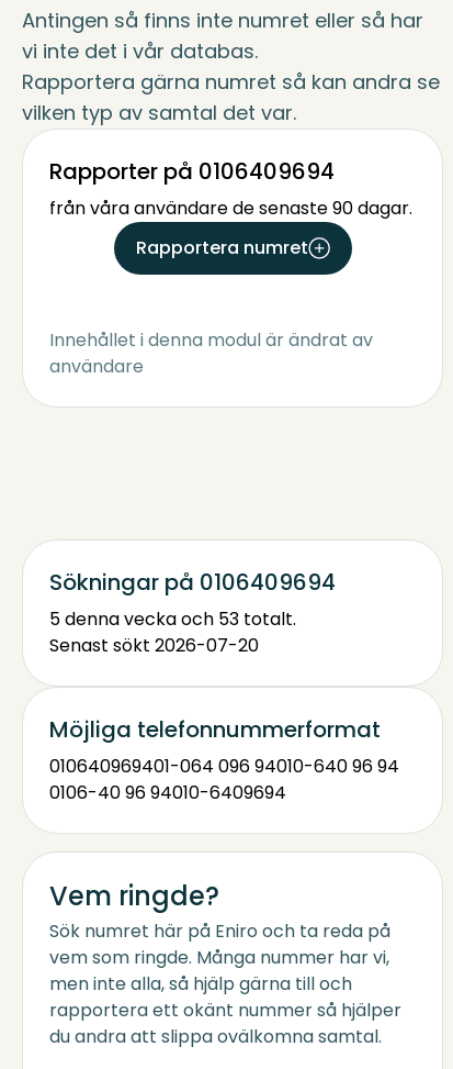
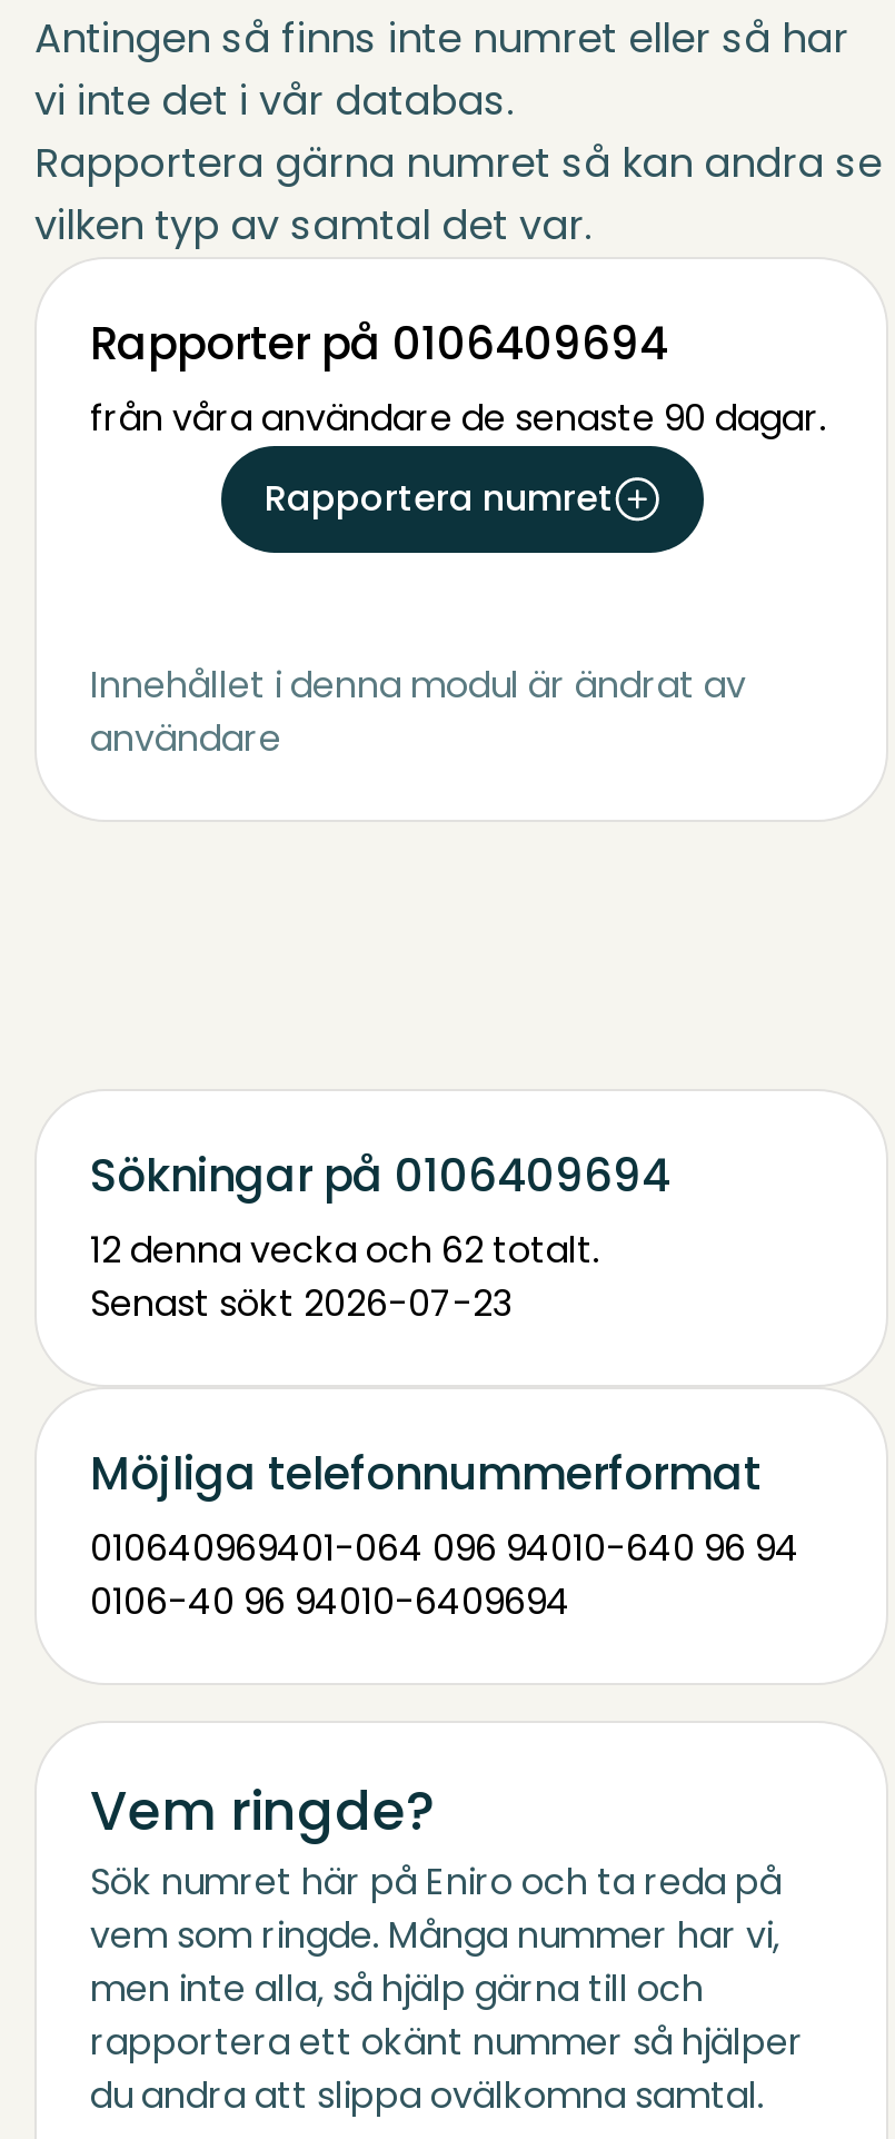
- 5 denna vecka och 53 totalt.
+ 12 denna vecka och 62 totalt.

- Senast sökt 2026-07-20
+ Senast sökt 2026-07-23
